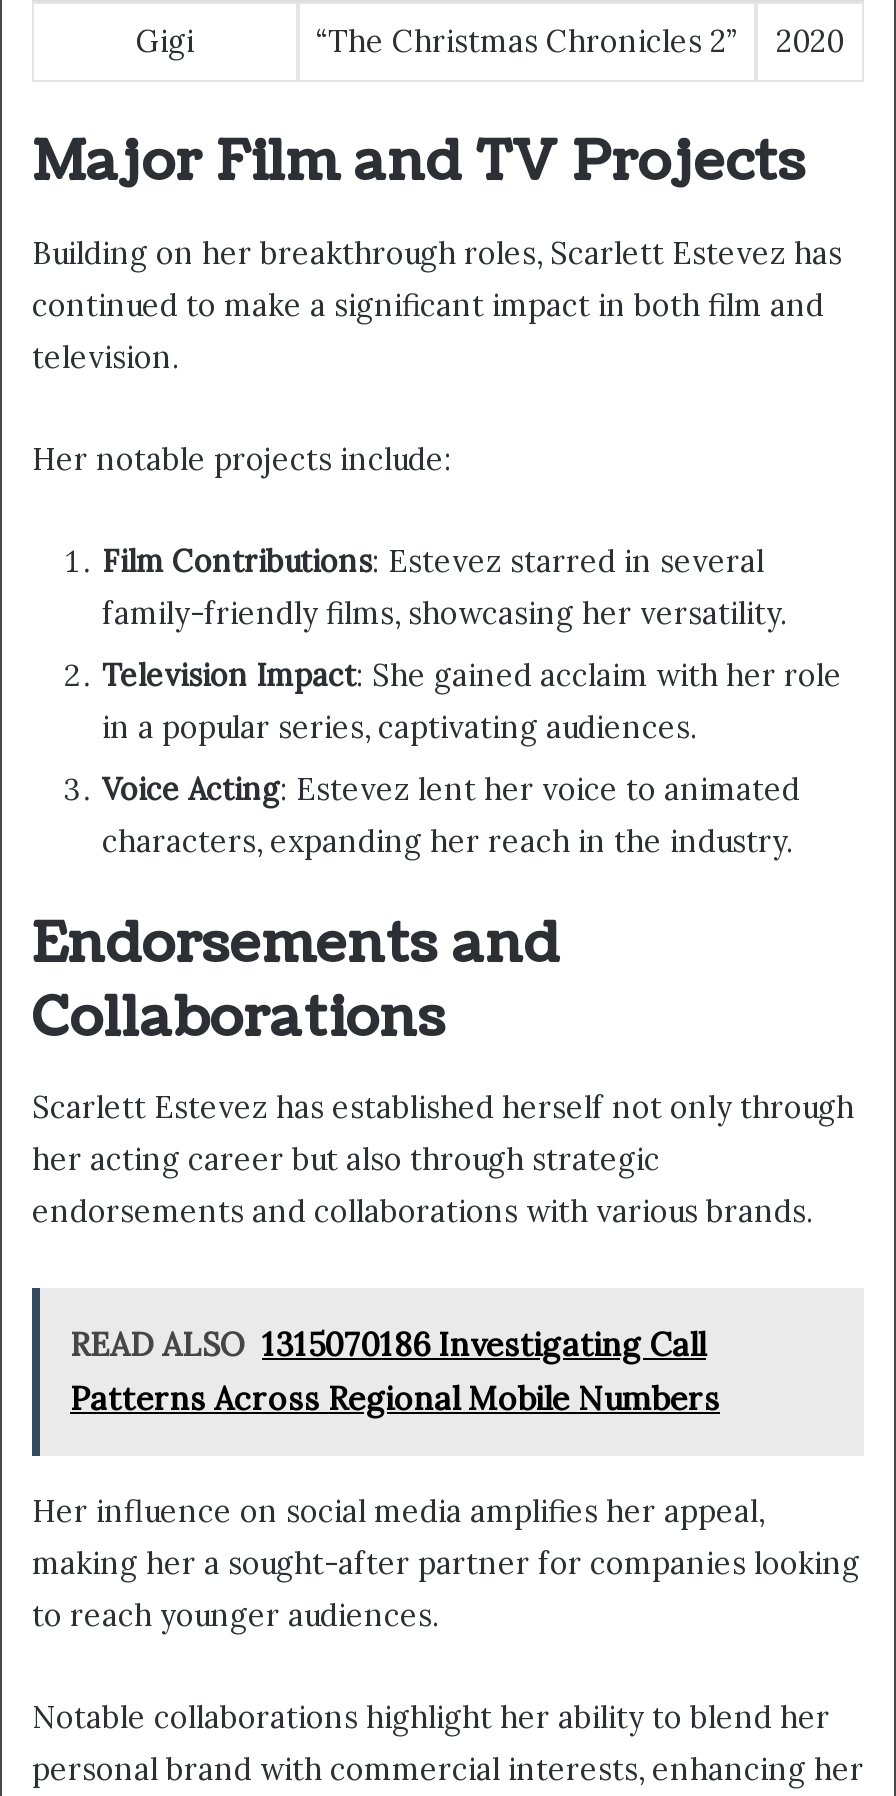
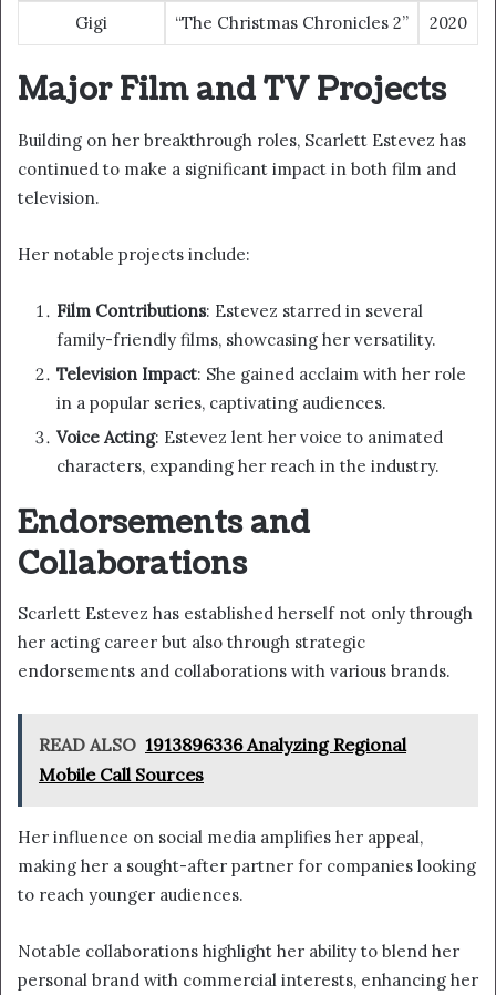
- READ ALSO 1315070186 Investigating Call
- Patterns Across Regional Mobile Numbers
+ READ ALSO 1913896336 Analyzing Regional
+ Mobile Call Sources
